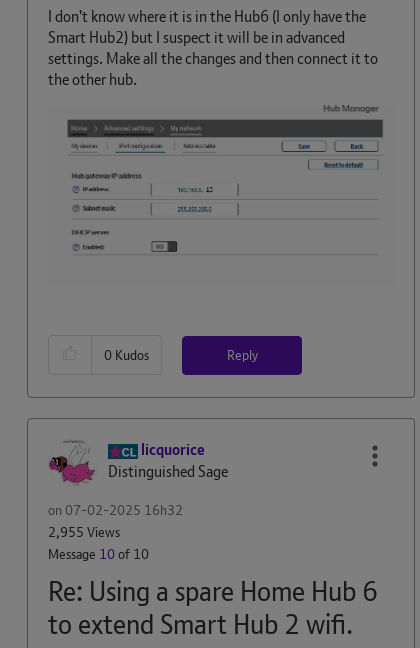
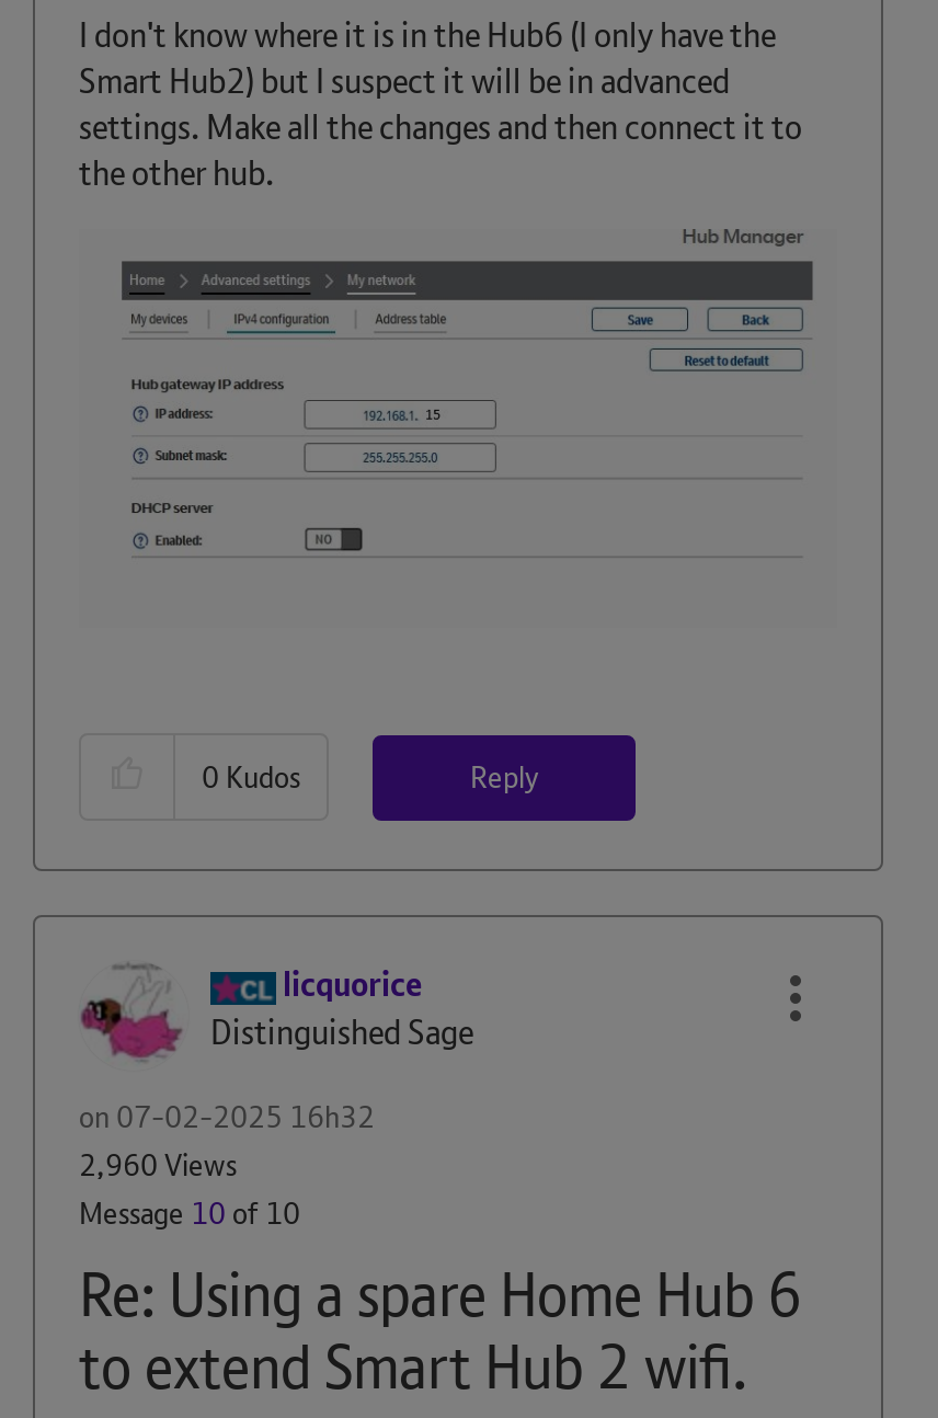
- 2,955 Views
+ 2,960 Views
